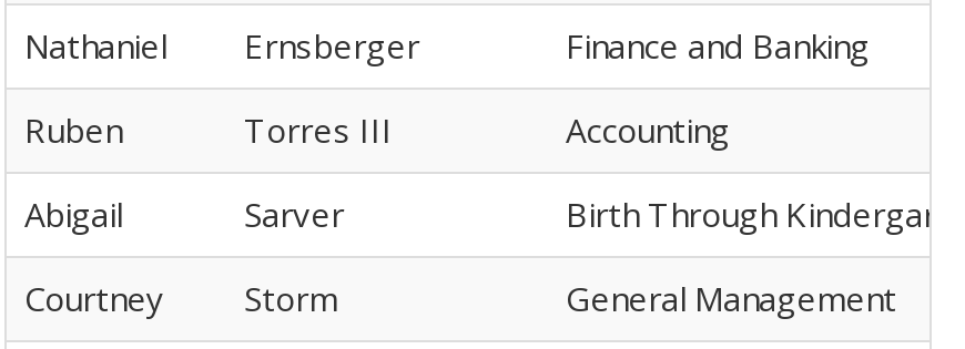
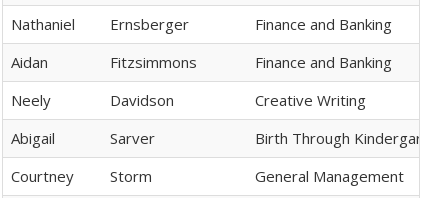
- Ruben
- Torres III
- Accounting
+ Aidan
+ Fitzsimmons
+ Finance and Banking
+ Neely
+ Davidson
+ Creative Writing
